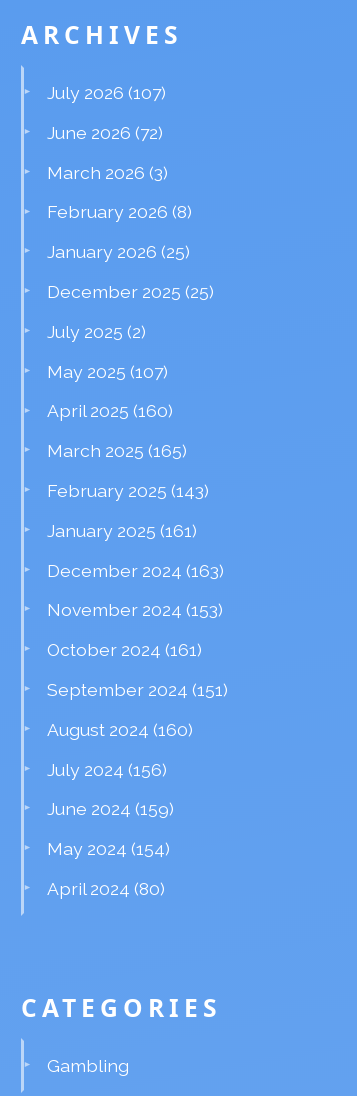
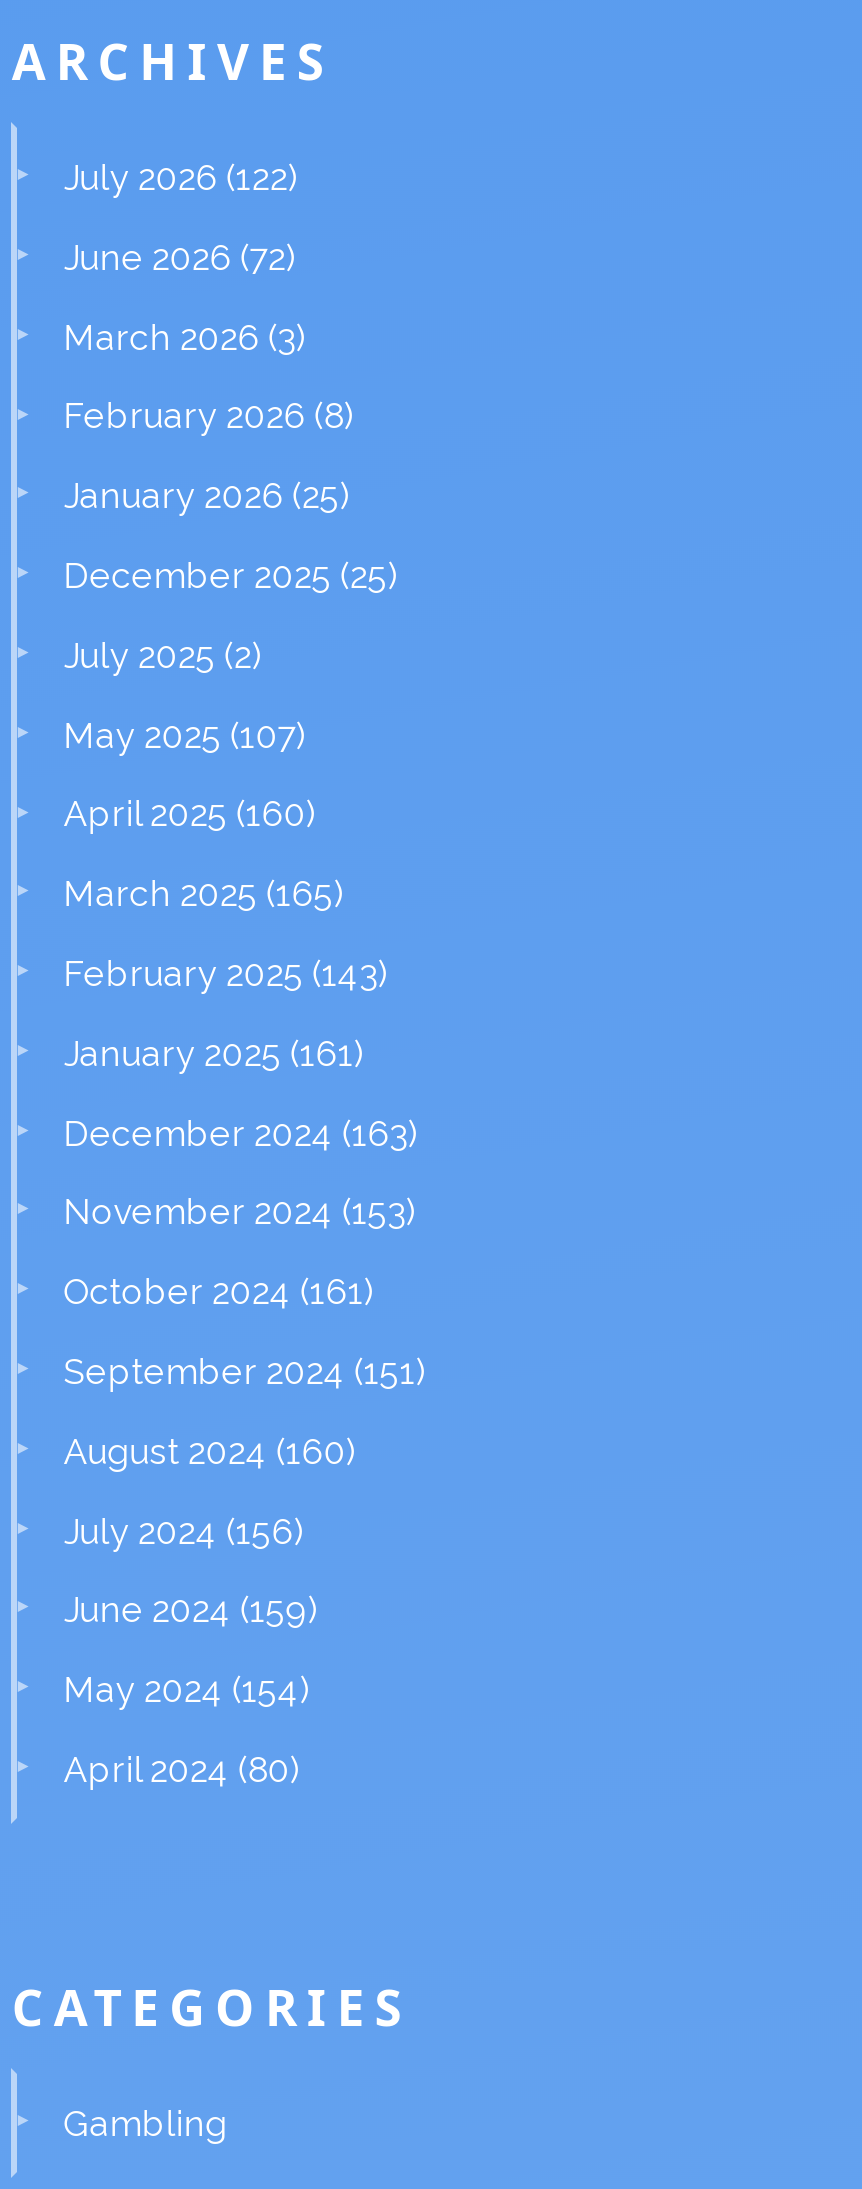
- July 2026 (107)
+ July 2026 (122)
